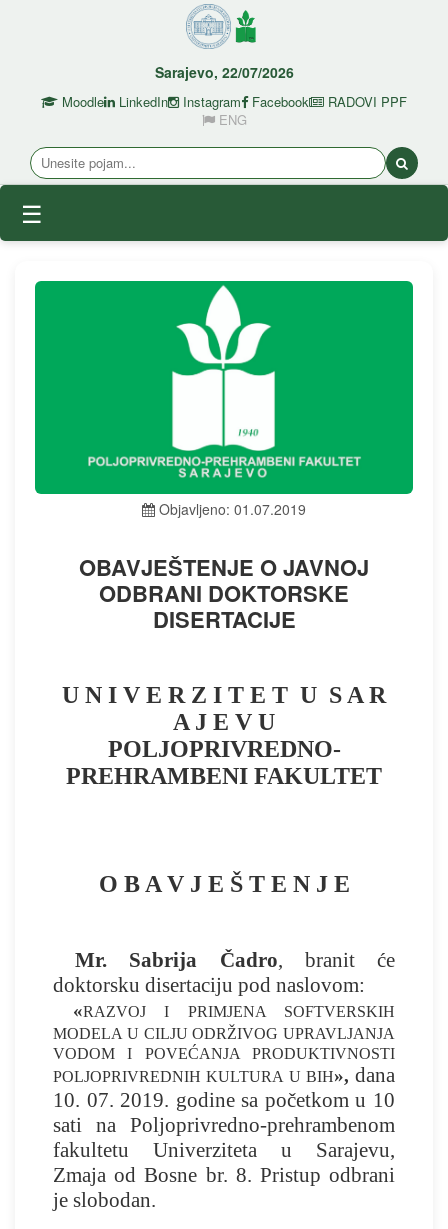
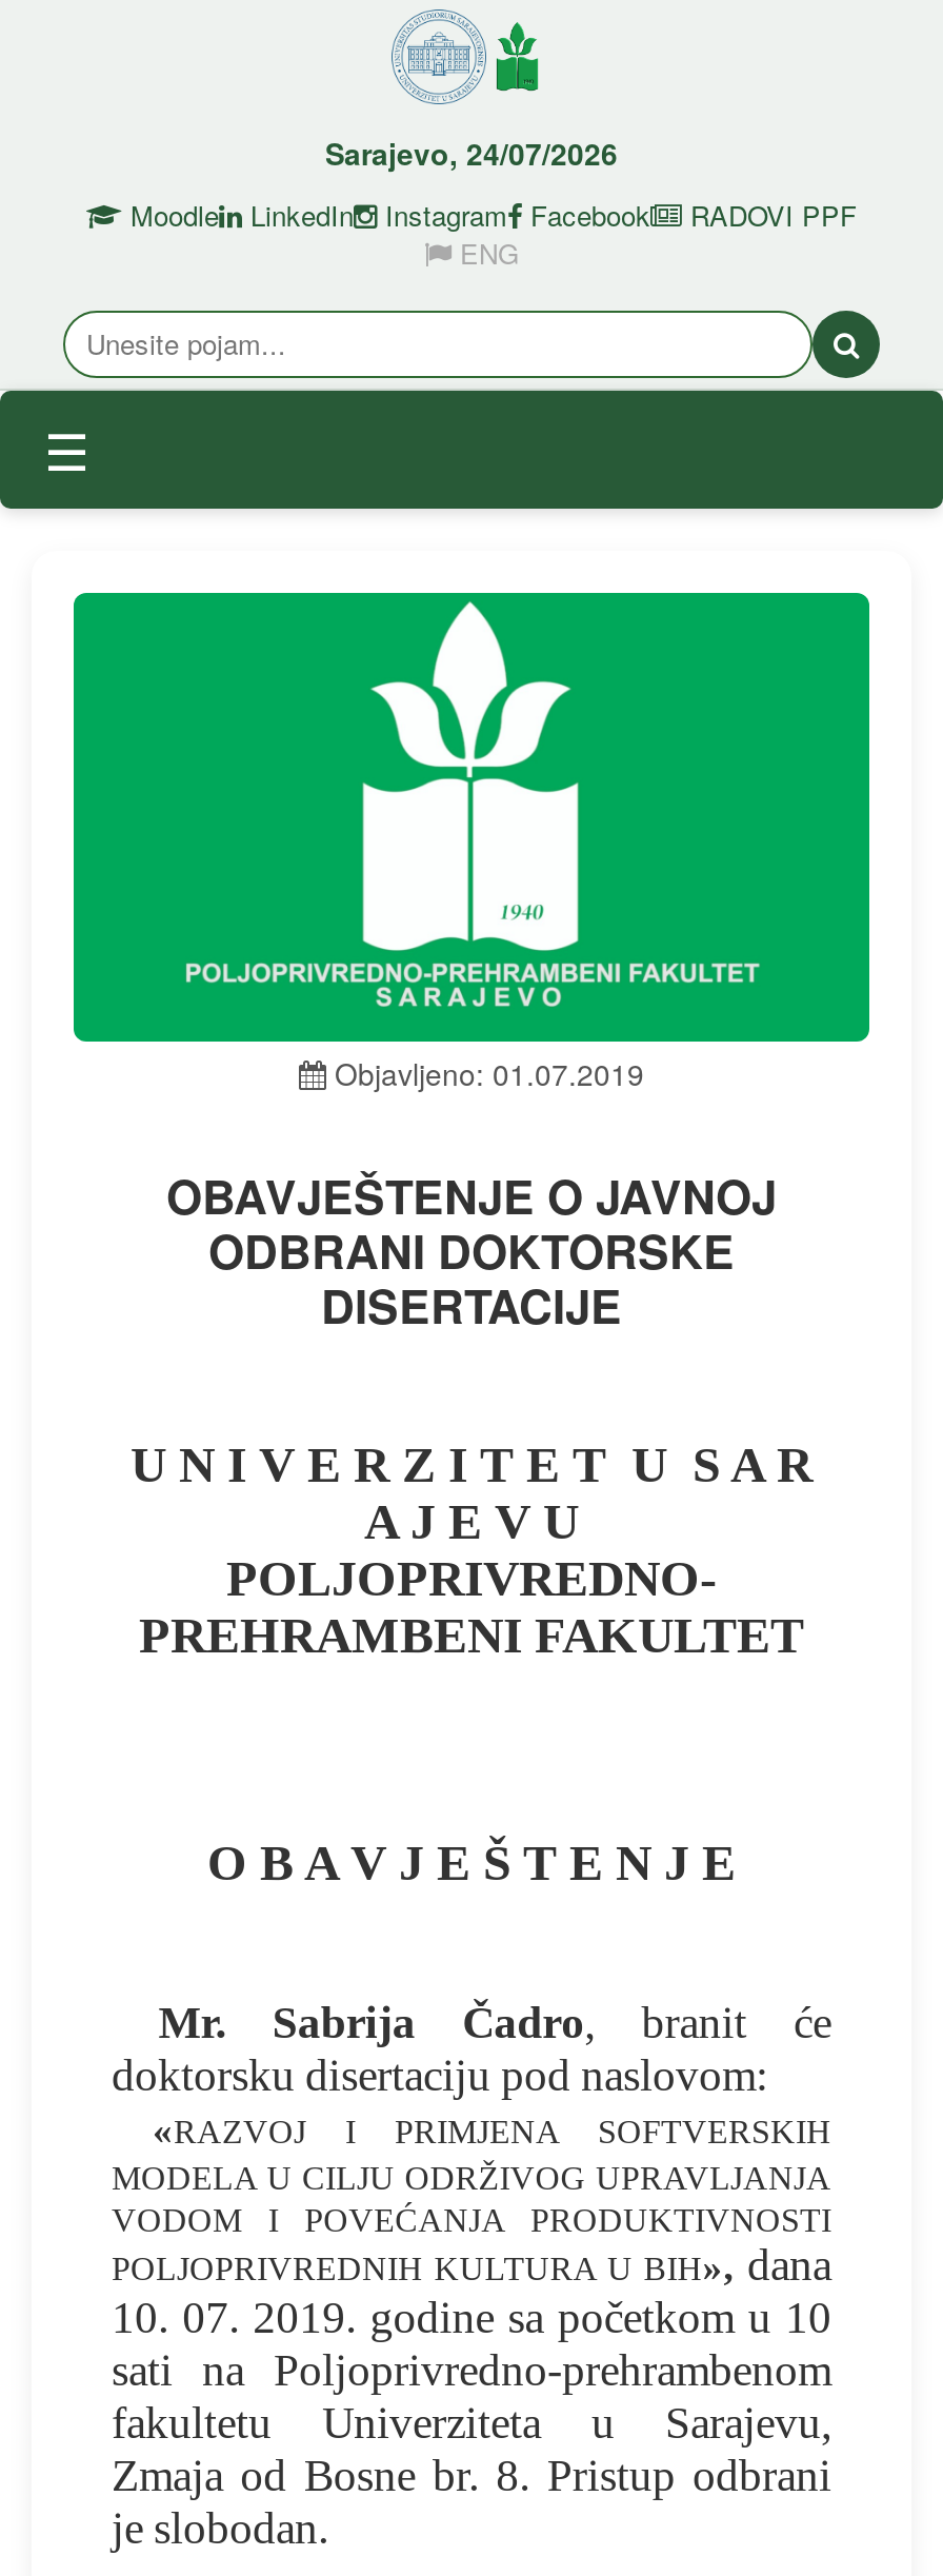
- Sarajevo, 22/07/2026
+ Sarajevo, 24/07/2026
